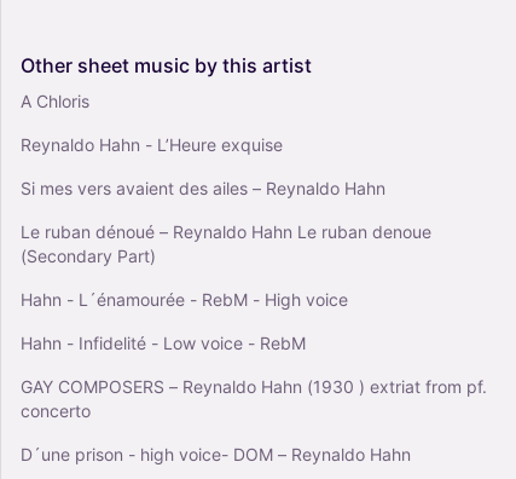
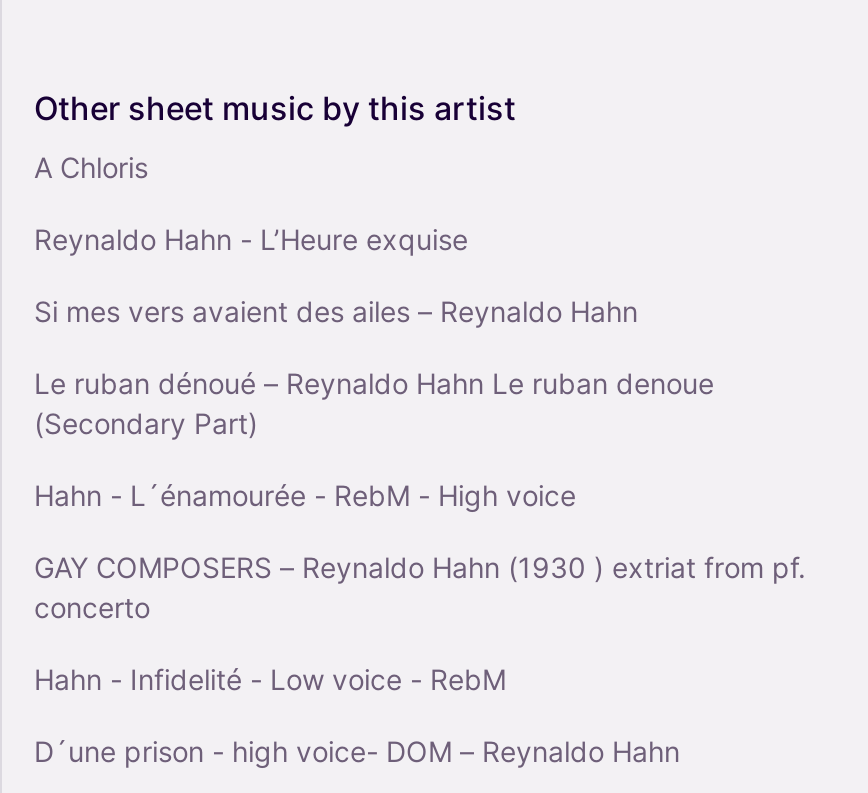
moved down: Hahn - Infidelité - Low voice - RebM

moved up: GAY COMPOSERS – Reynaldo Hahn (1930 ) extriat from pf. | concerto
